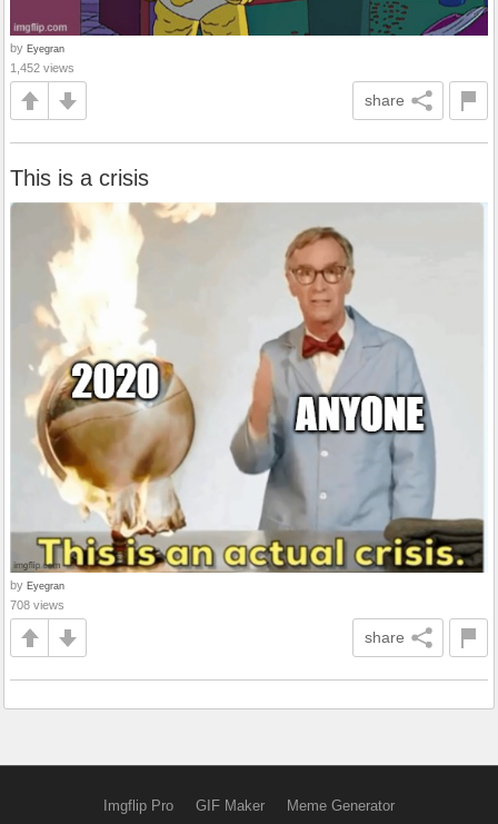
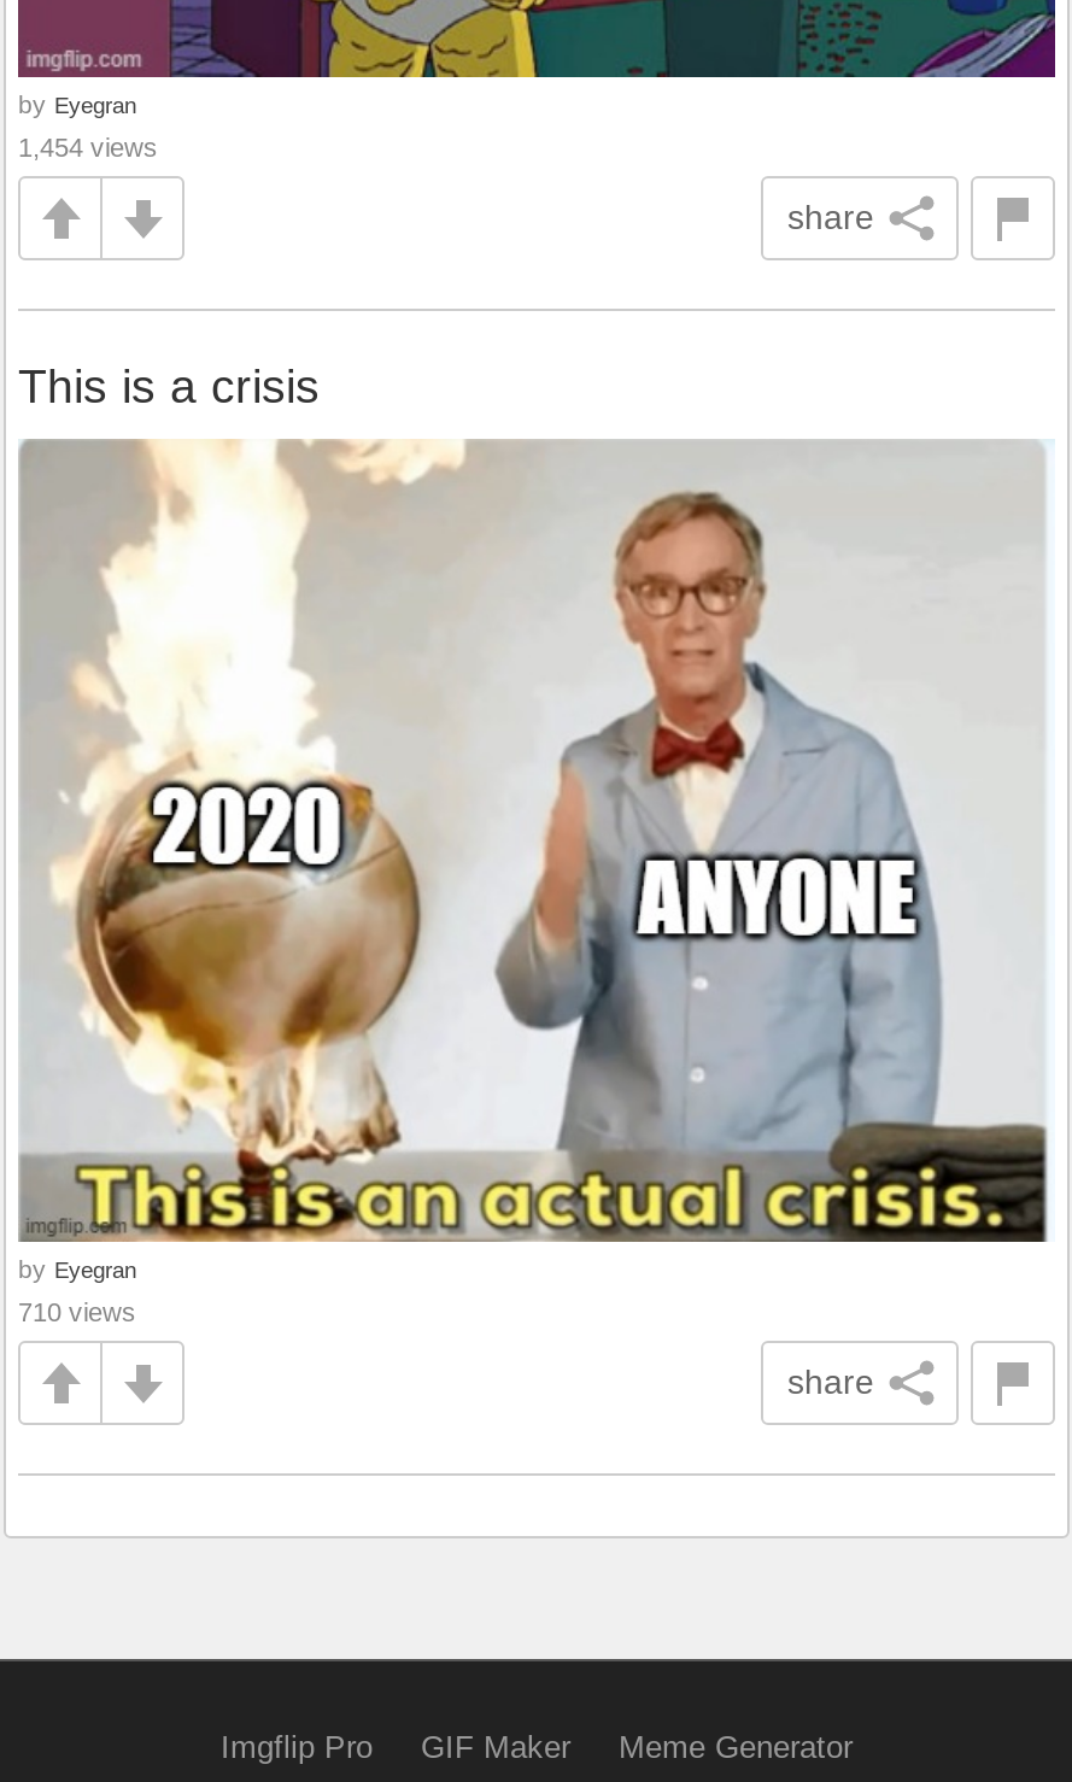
- 1,452 views
+ 1,454 views

- 708 views
+ 710 views
